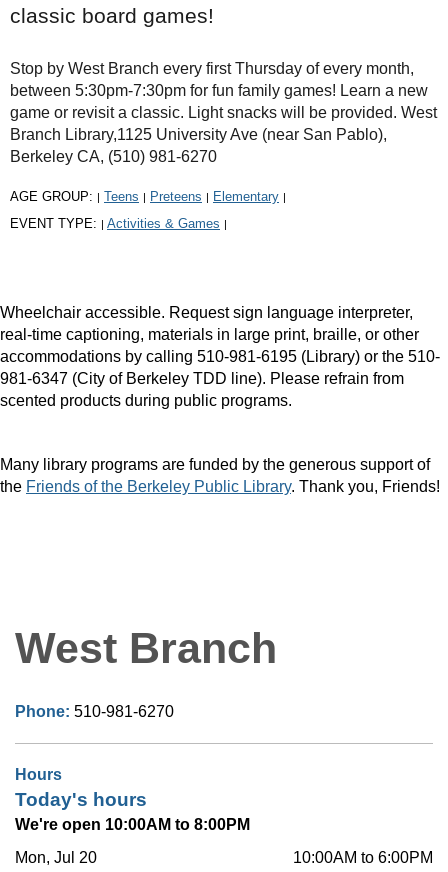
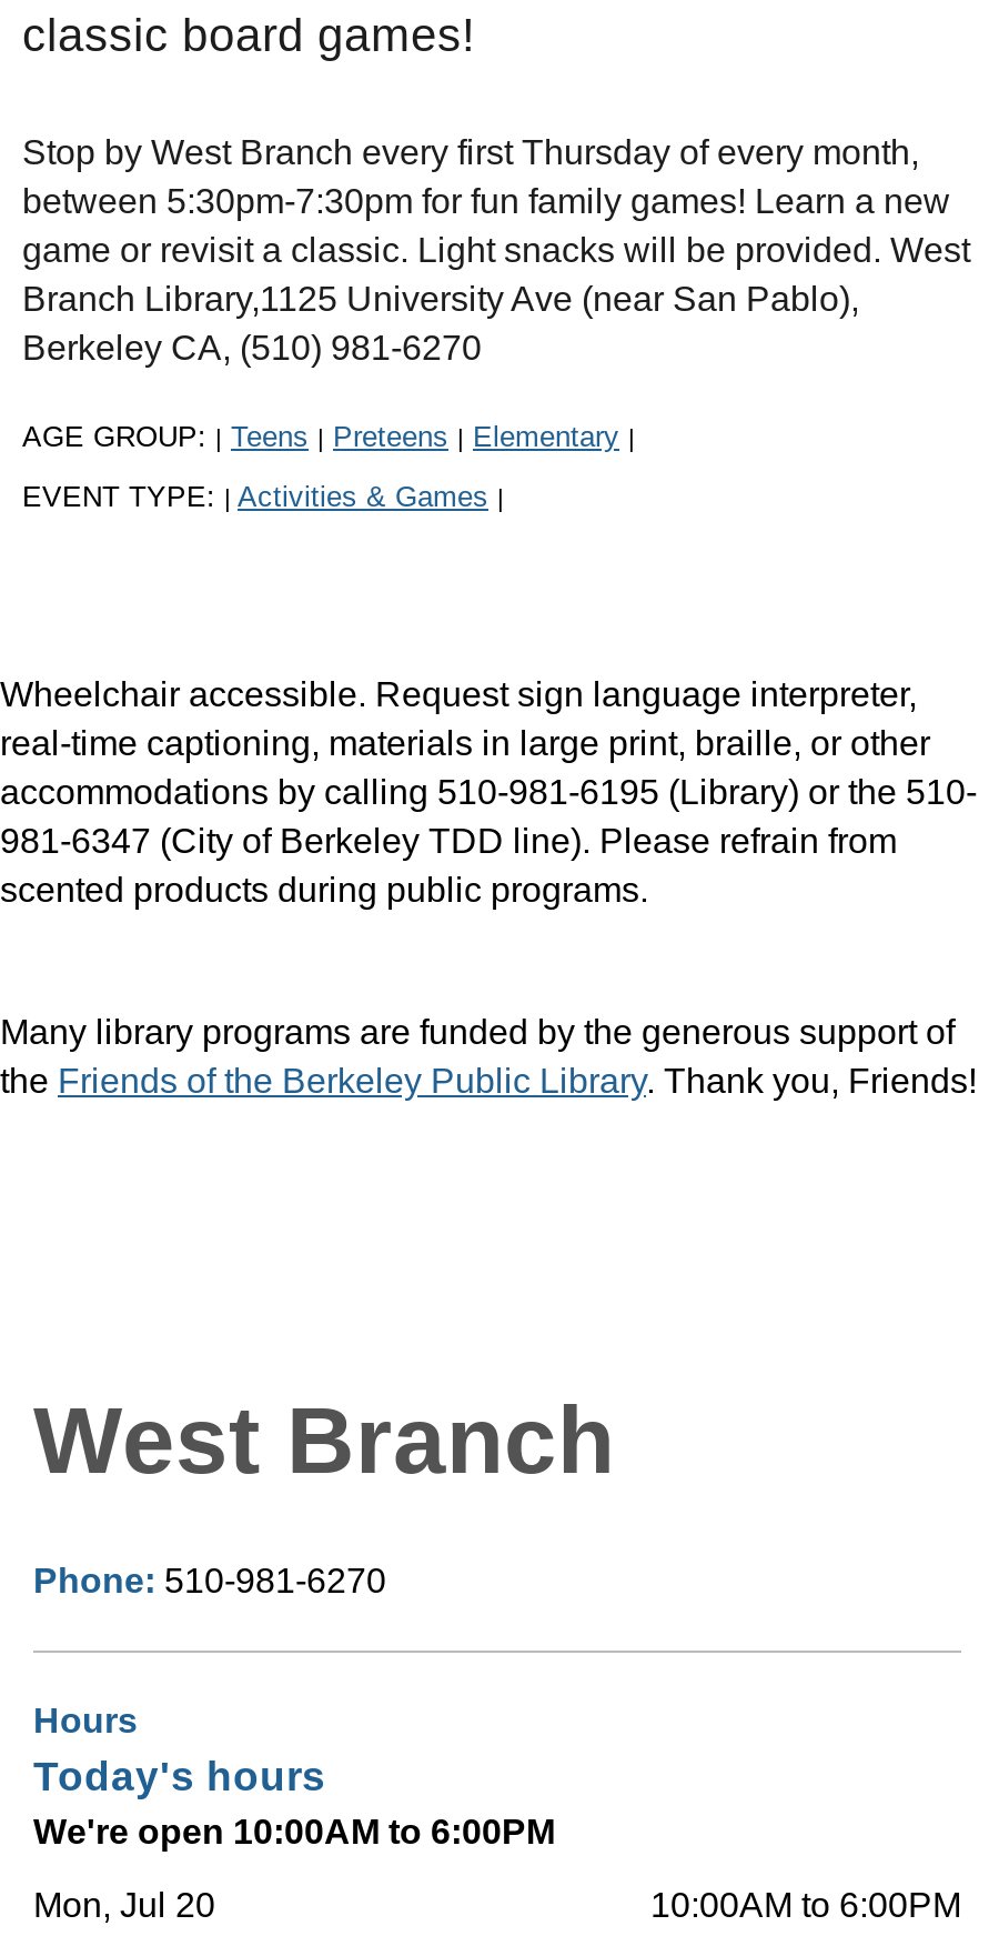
- We're open 10:00AM to 8:00PM
+ We're open 10:00AM to 6:00PM
